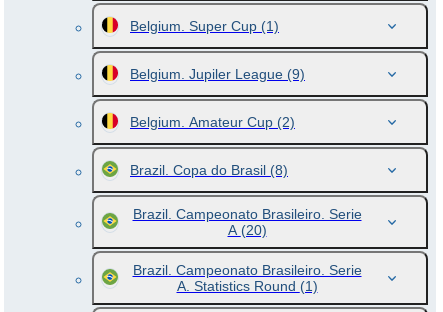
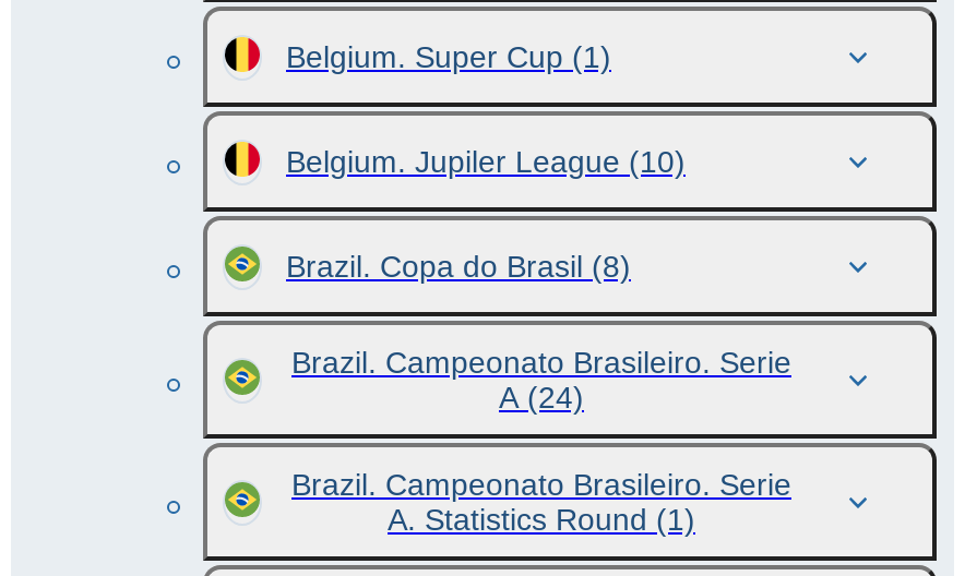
- Belgium. Jupiler League (9)
- Belgium. Amateur Cup (2)
+ Belgium. Jupiler League (10)

- A (20)
+ A (24)
